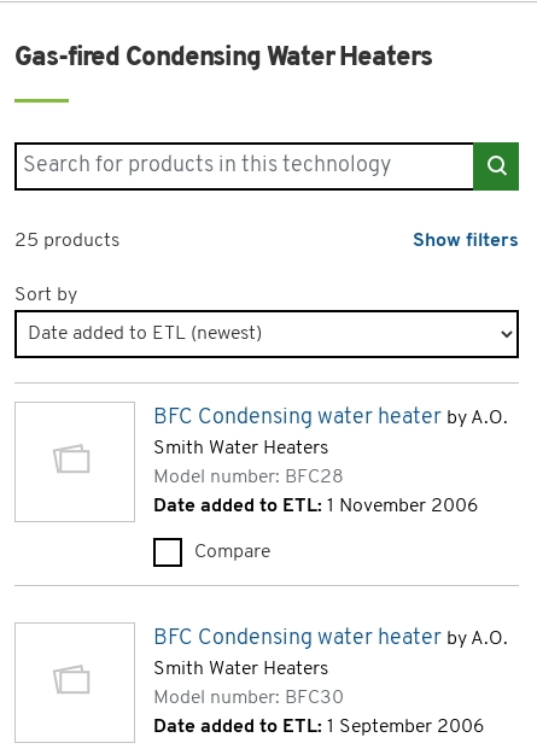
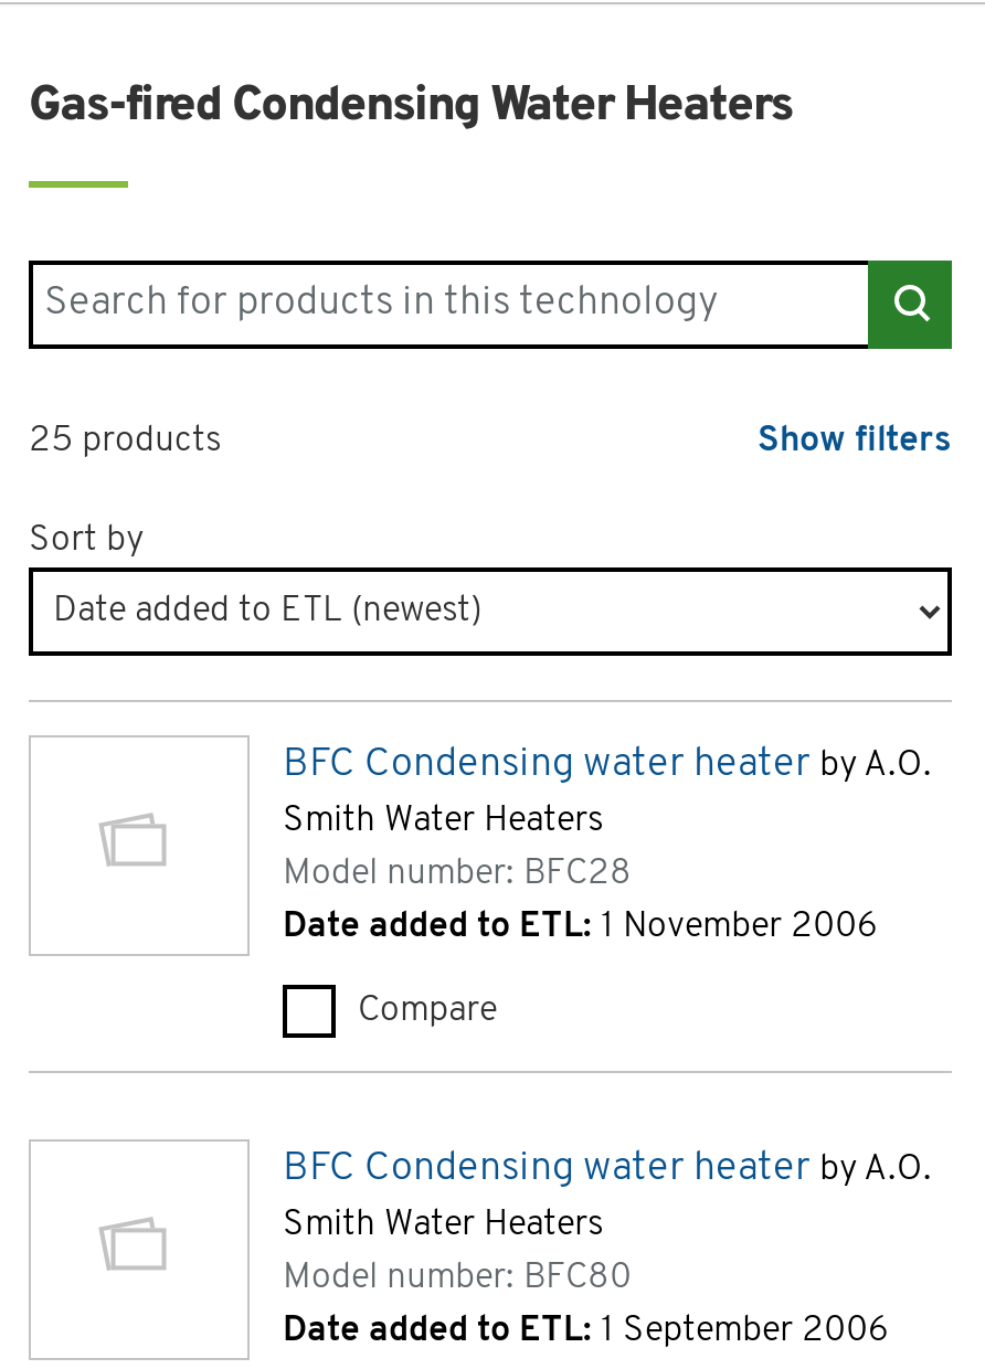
- Model number: BFC30
+ Model number: BFC80
